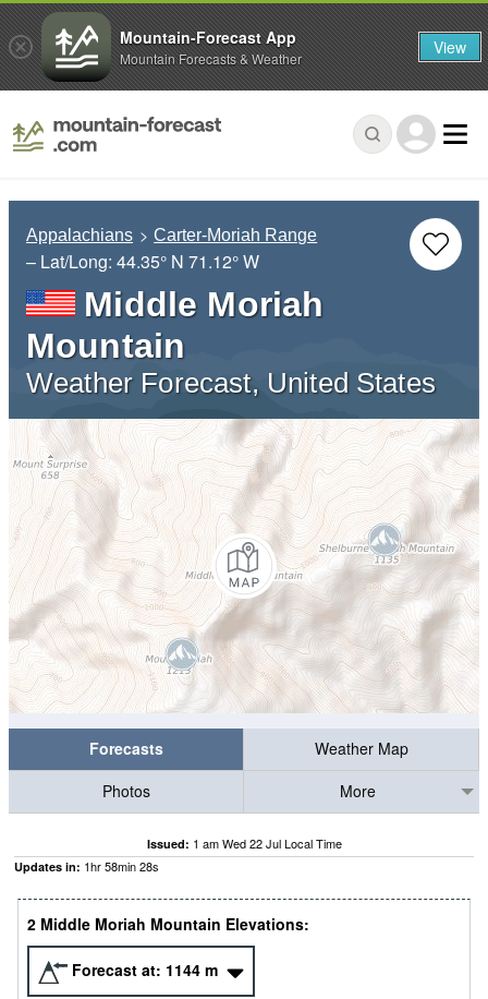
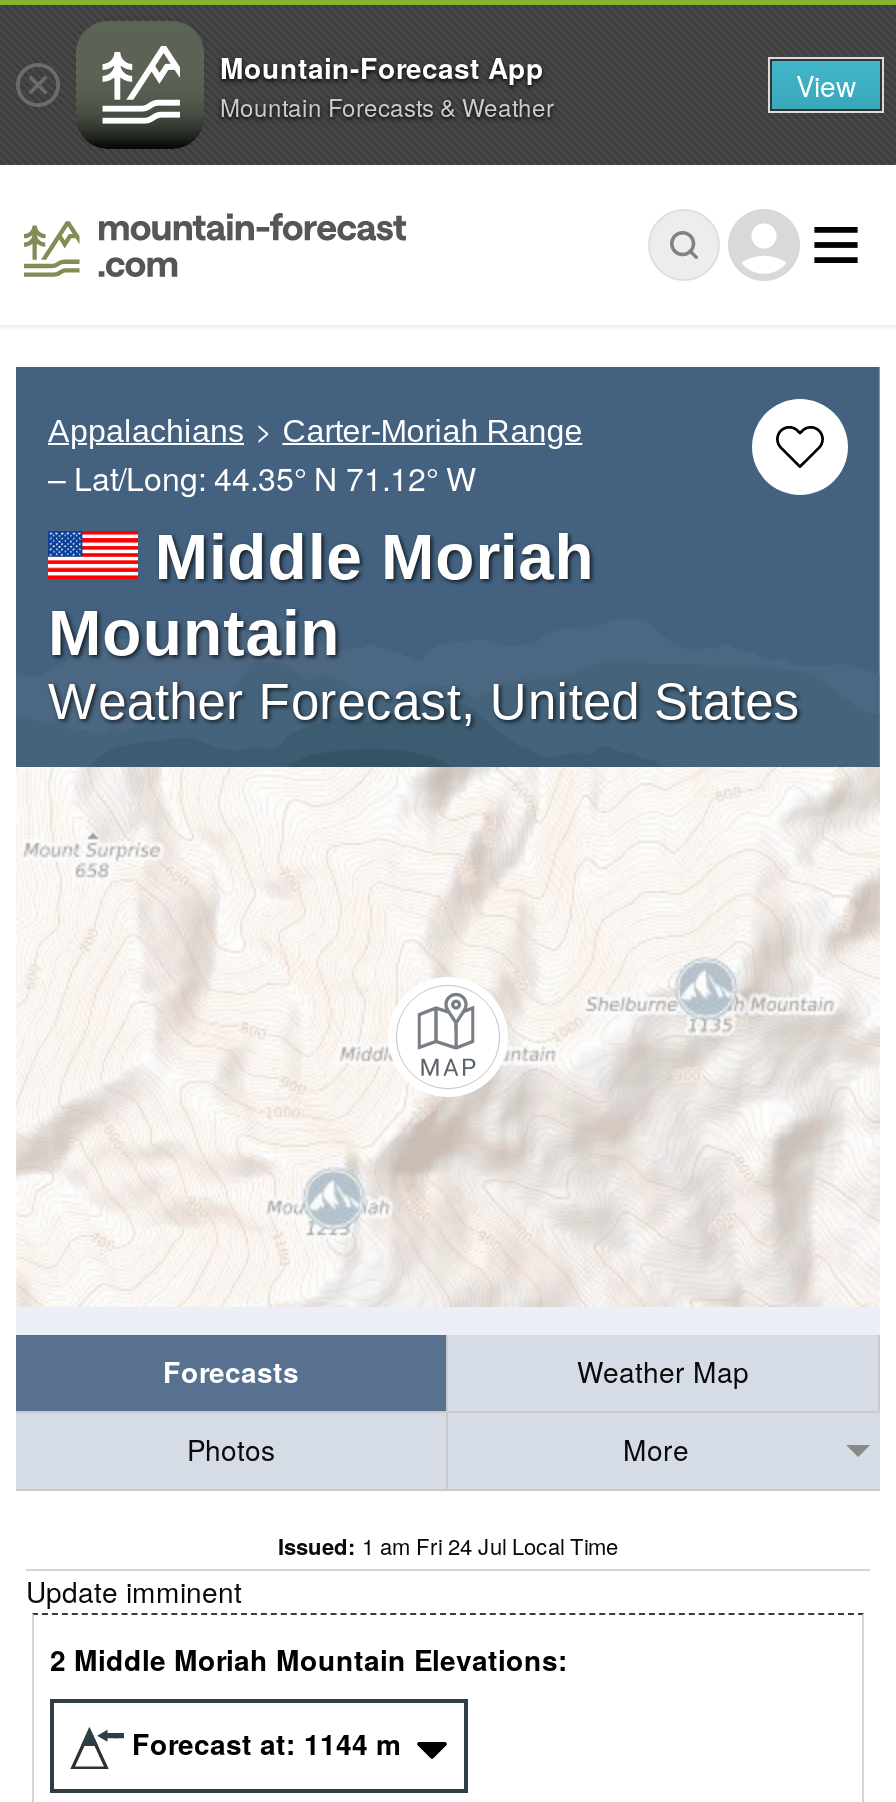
- Issued: 1 am Wed 22 Jul Local Time
- Updates in: 1 hr 58min 28s
+ Issued: 1 am Fri 24 Jul Local Time
+ Update imminent
